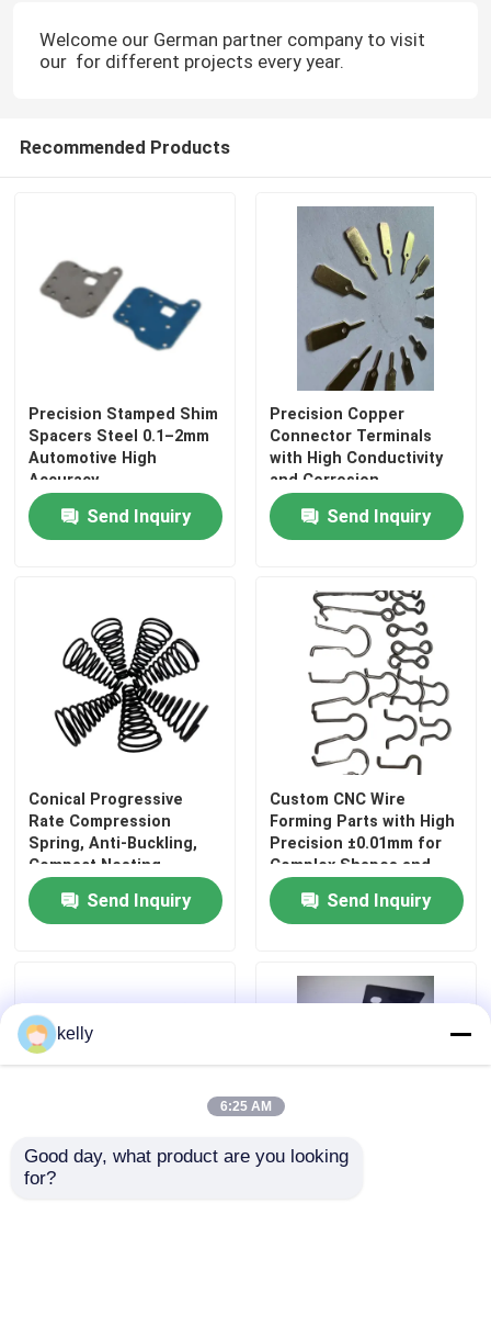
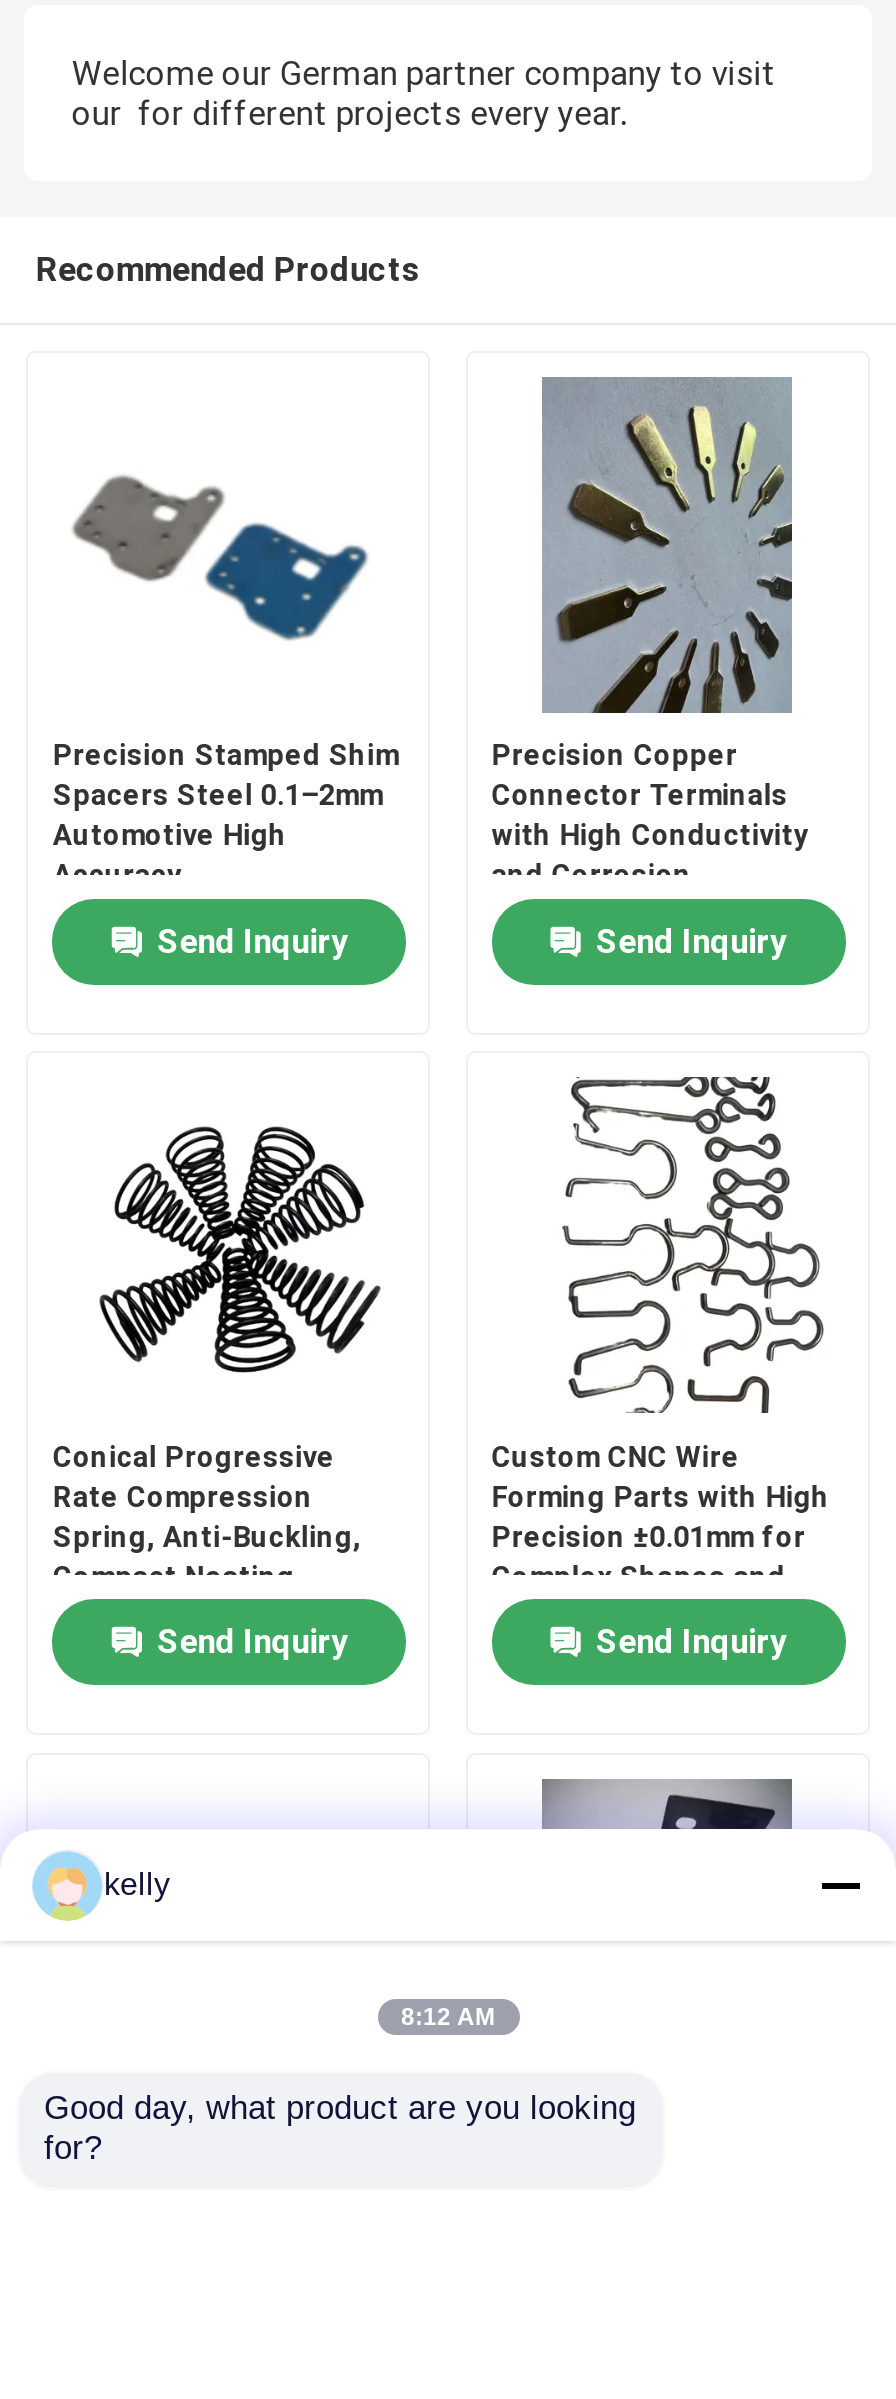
- 6:25 AM
+ 8:12 AM
